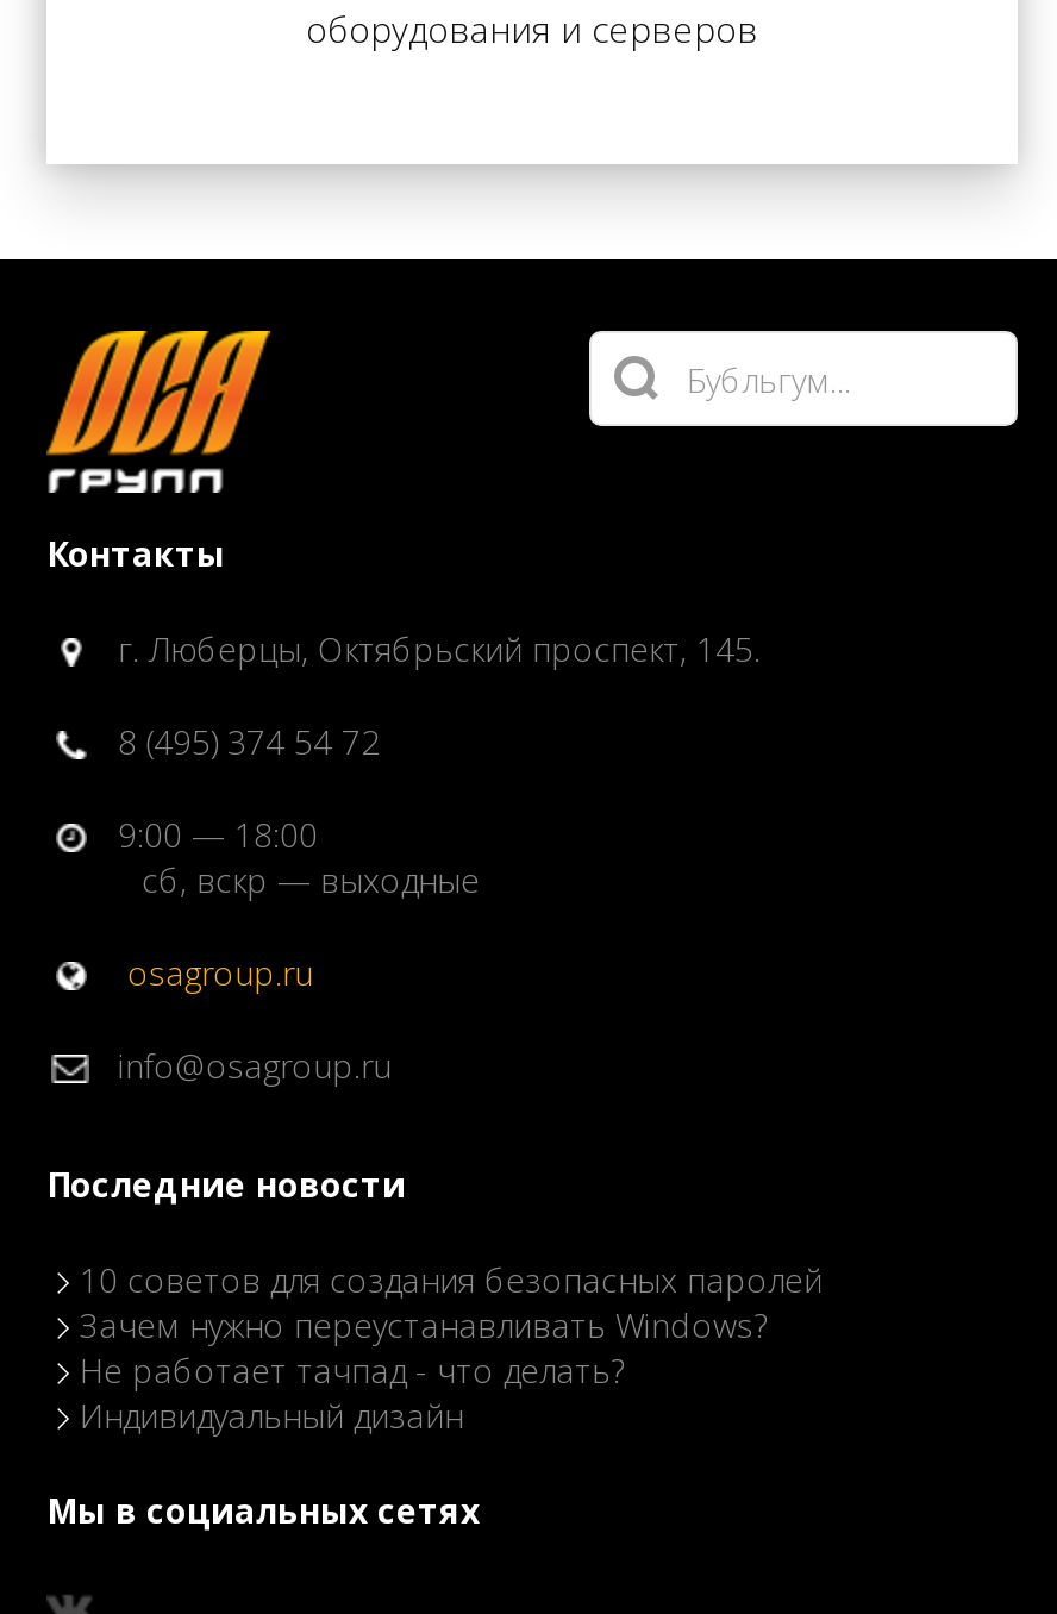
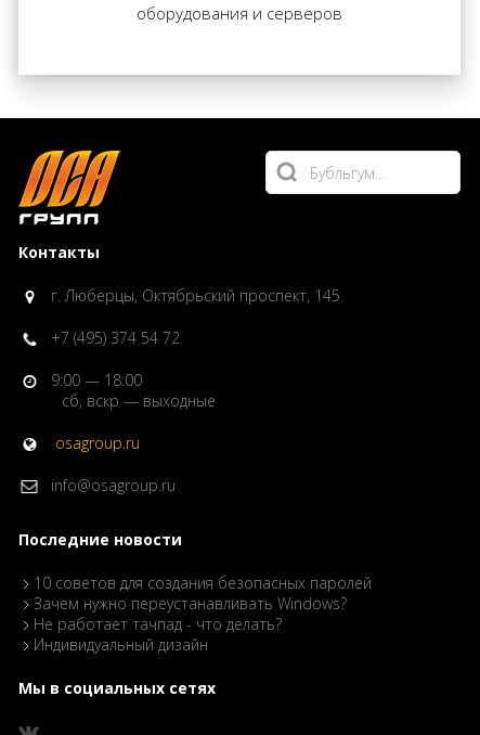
- 8 (495) 374 54 72
+ +7 (495) 374 54 72
